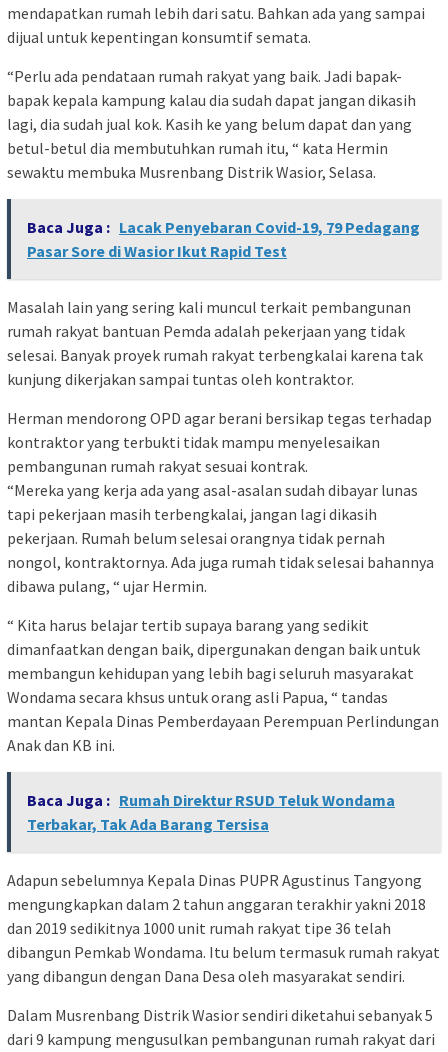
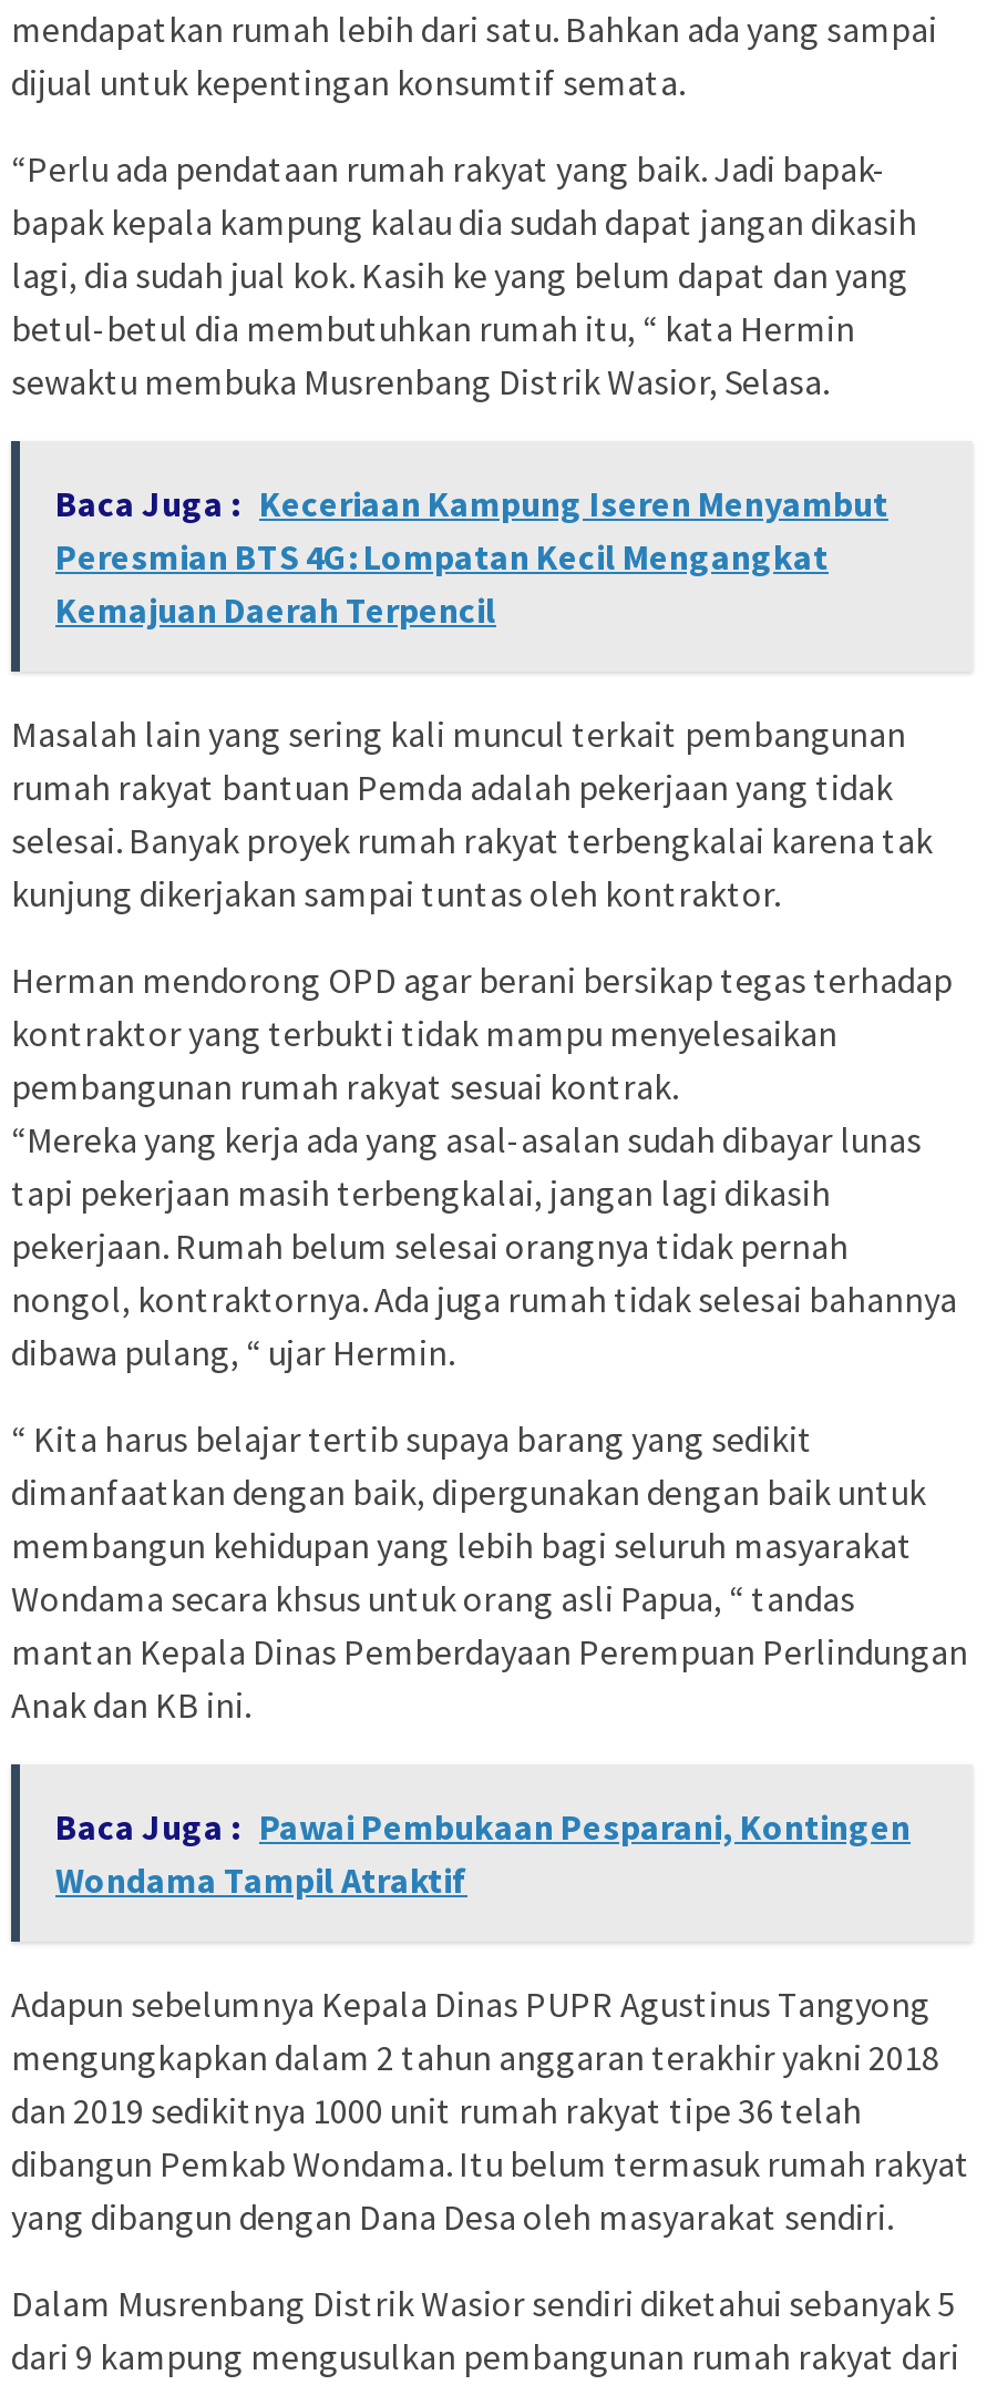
- Baca Juga : Lacak Penyebaran Covid-19, 79 Pedagang
- Pasar Sore di Wasior Ikut Rapid Test
+ Baca Juga : Keceriaan Kampung Iseren Menyambut
+ Peresmian BTS 4G: Lompatan Kecil Mengangkat
+ Kemajuan Daerah Terpencil

- Baca Juga : Rumah Direktur RSUD Teluk Wondama
- Terbakar, Tak Ada Barang Tersisa
+ Baca Juga : Pawai Pembukaan Pesparani, Kontingen
+ Wondama Tampil Atraktif
